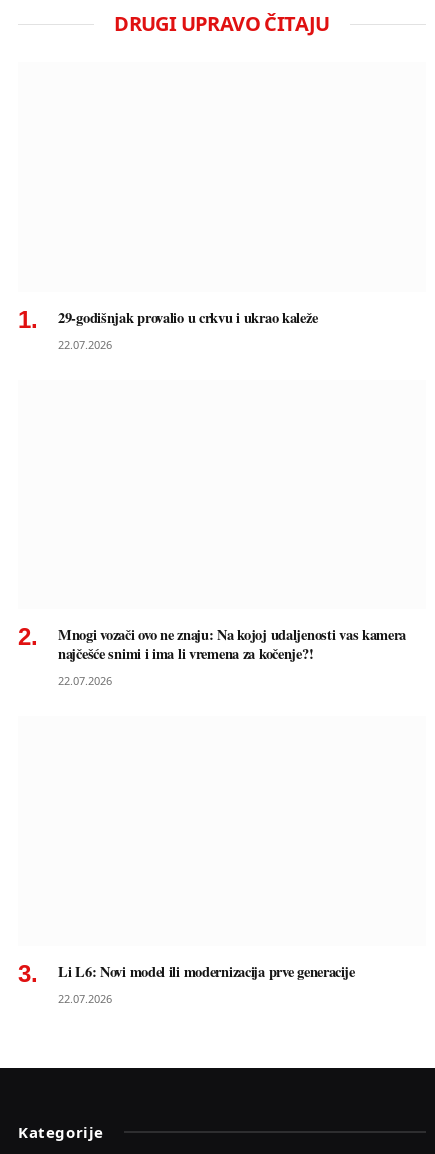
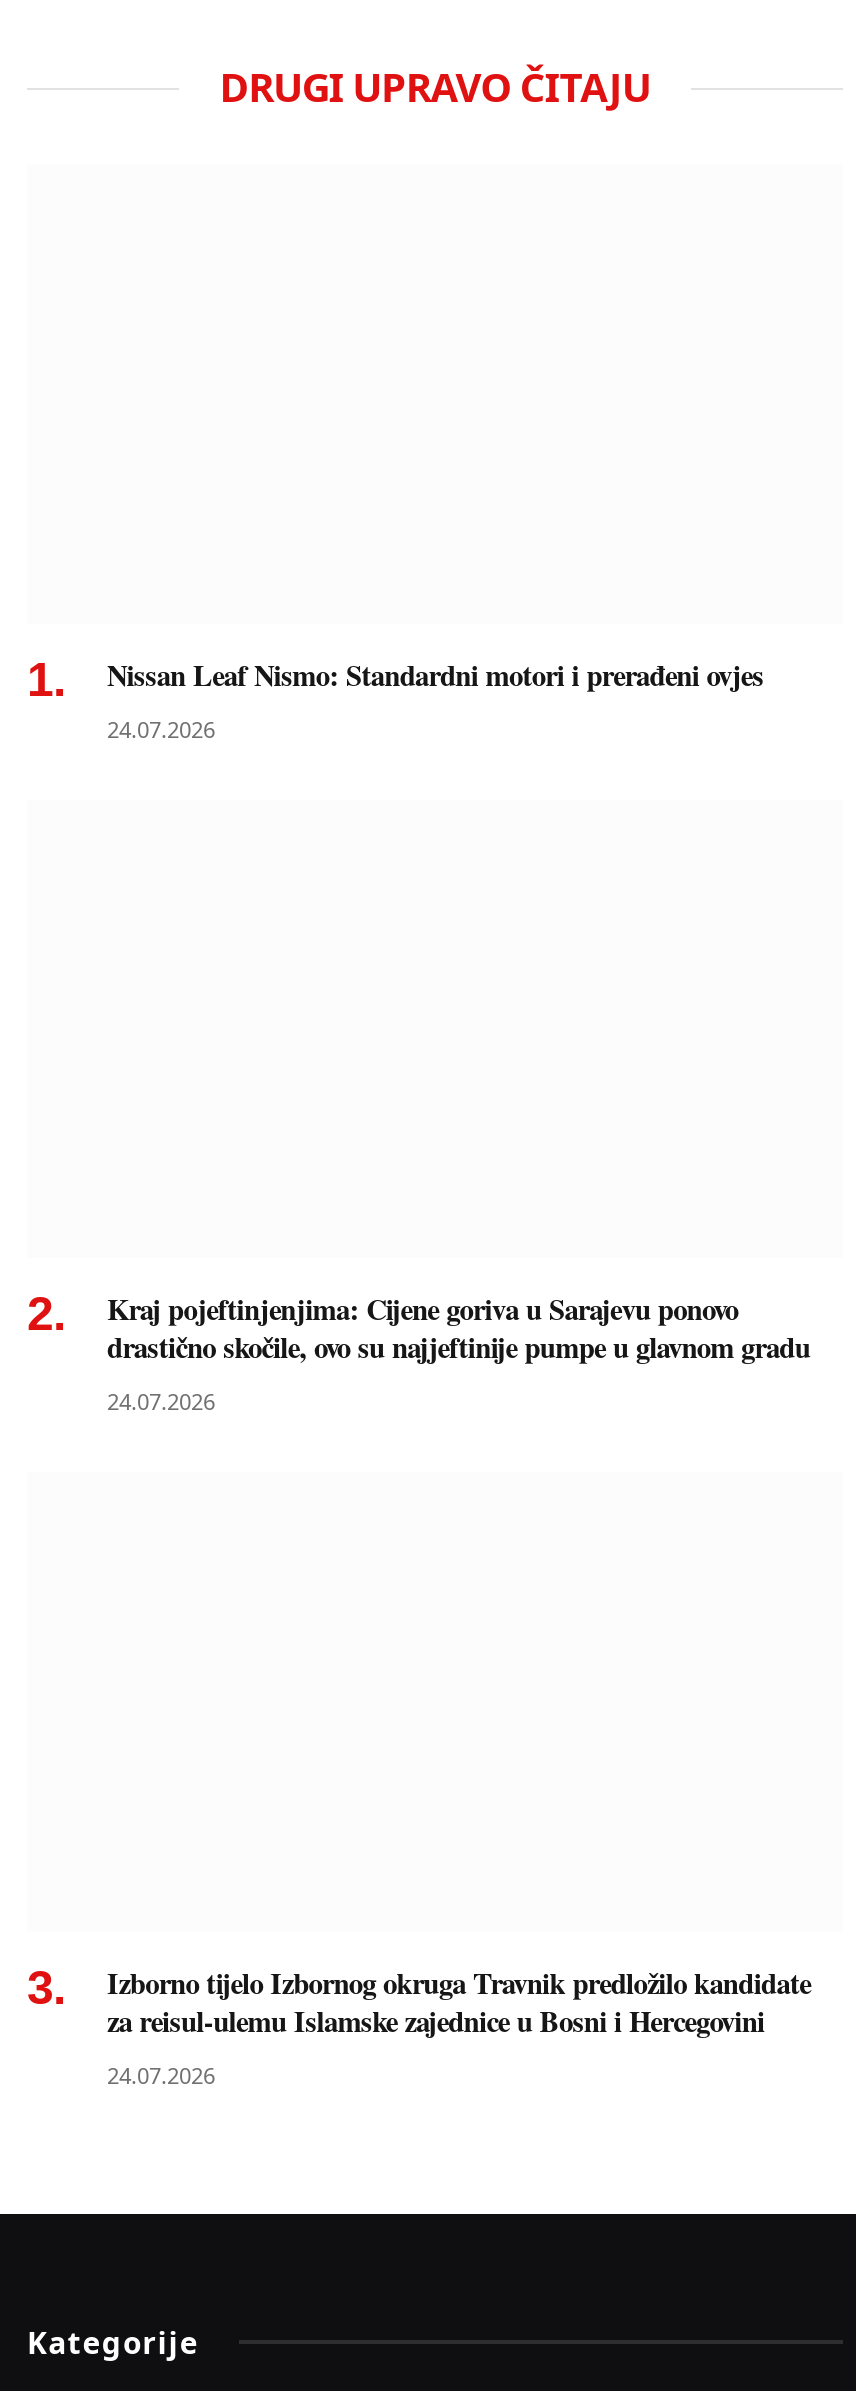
- 29-godišnjak provalio u crkvu i ukrao kaleže
- 22.07.2026
+ Nissan Leaf Nismo: Standardni motori i prerađeni ovjes
+ 24.07.2026

- Mnogi vozači ovo ne znaju: Na kojoj udaljenosti vas kamera
- najčešće snimi i ima li vremena za kočenje?!
- 22.07.2026
+ Kraj pojeftinjenjima: Cijene goriva u Sarajevu ponovo
+ drastično skočile, ovo su najjeftinije pumpe u glavnom gradu
+ 24.07.2026

- Li L6: Novi model ili modernizacija prve generacije
- 22.07.2026
+ Izborno tijelo Izbornog okruga Travnik predložilo kandidate
+ za reisul-ulemu Islamske zajednice u Bosni i Hercegovini
+ 24.07.2026
